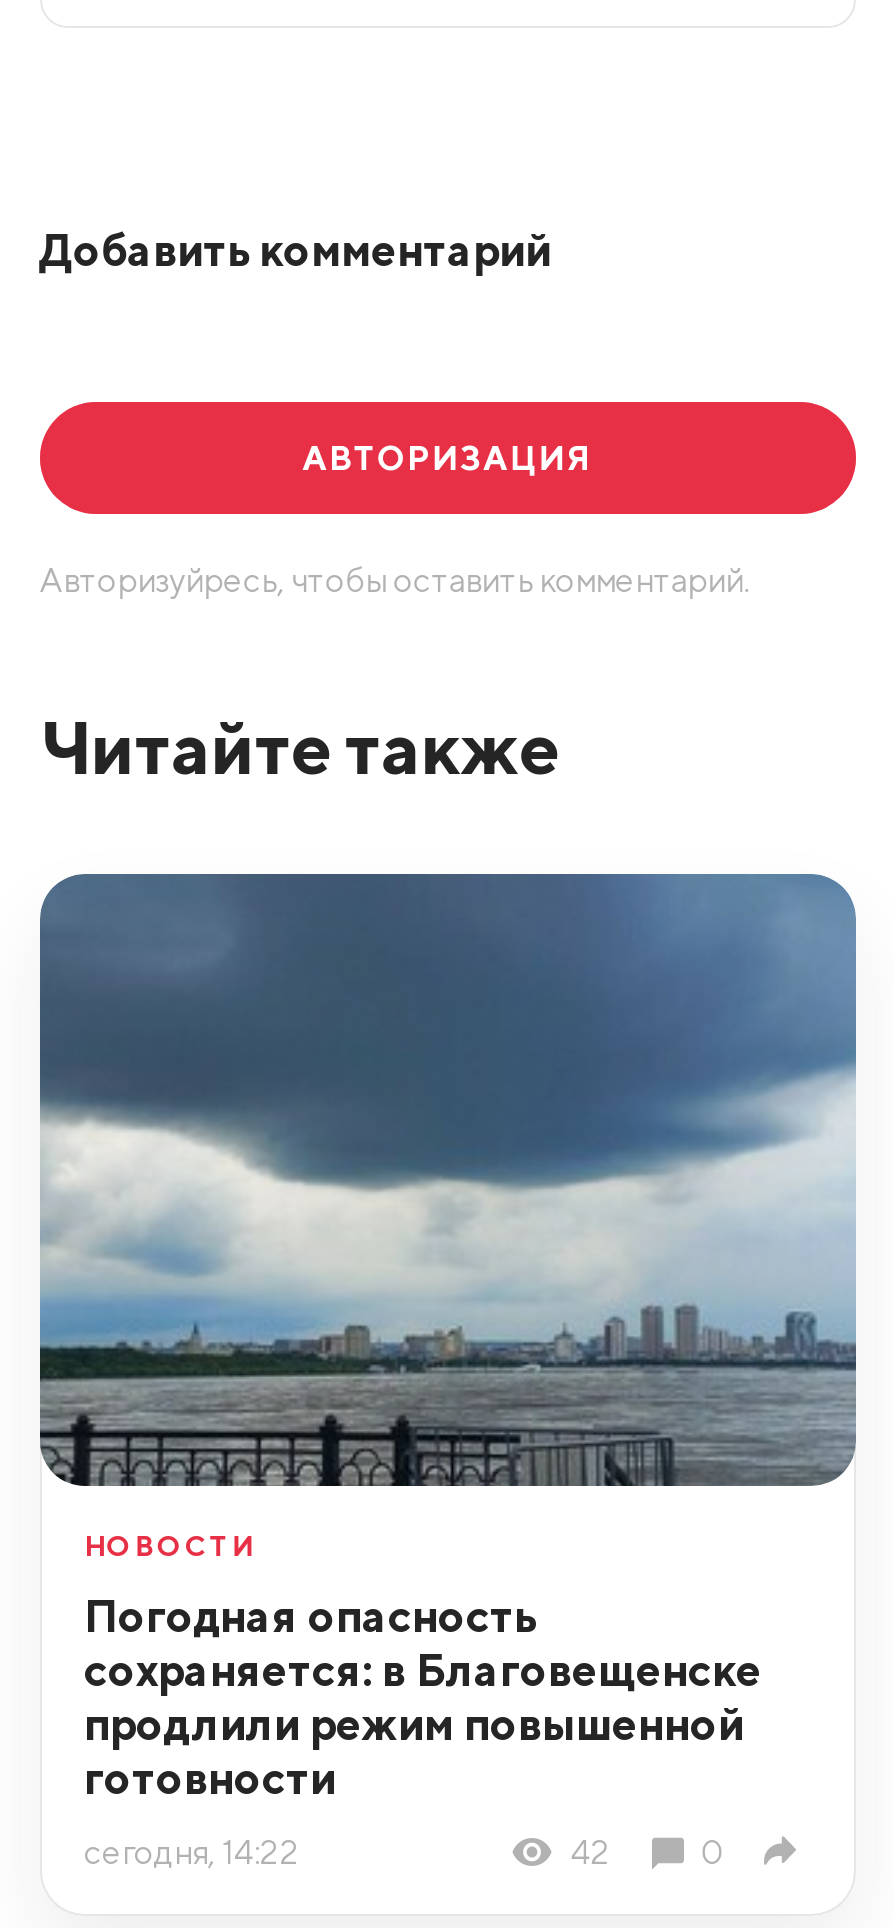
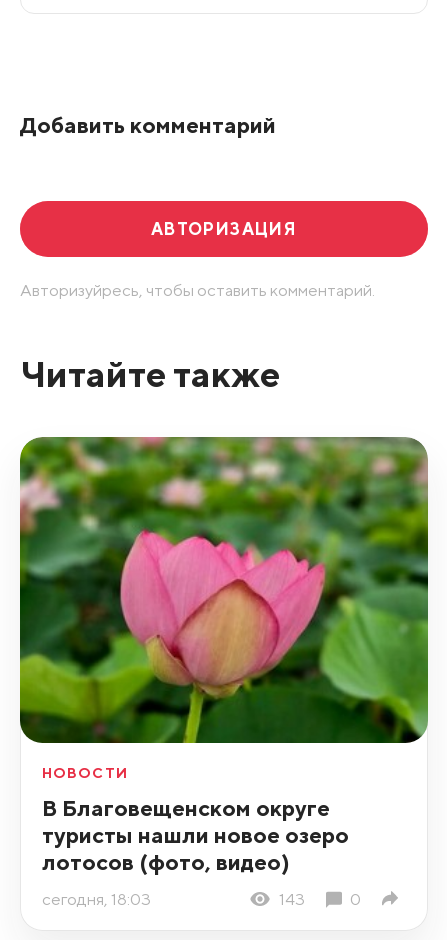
- [image]
+ [image]

- Погодная опасность
- сохраняется: в Благовещенске
- продлили режим повышенной
- готовности
+ В Благовещенском округе
+ туристы нашли новое озеро
+ лотосов (фото, видео)

- сегодня, 14:22
- 42
+ сегодня, 18:03
+ 143
